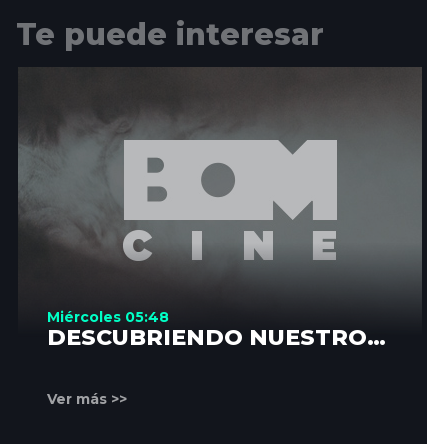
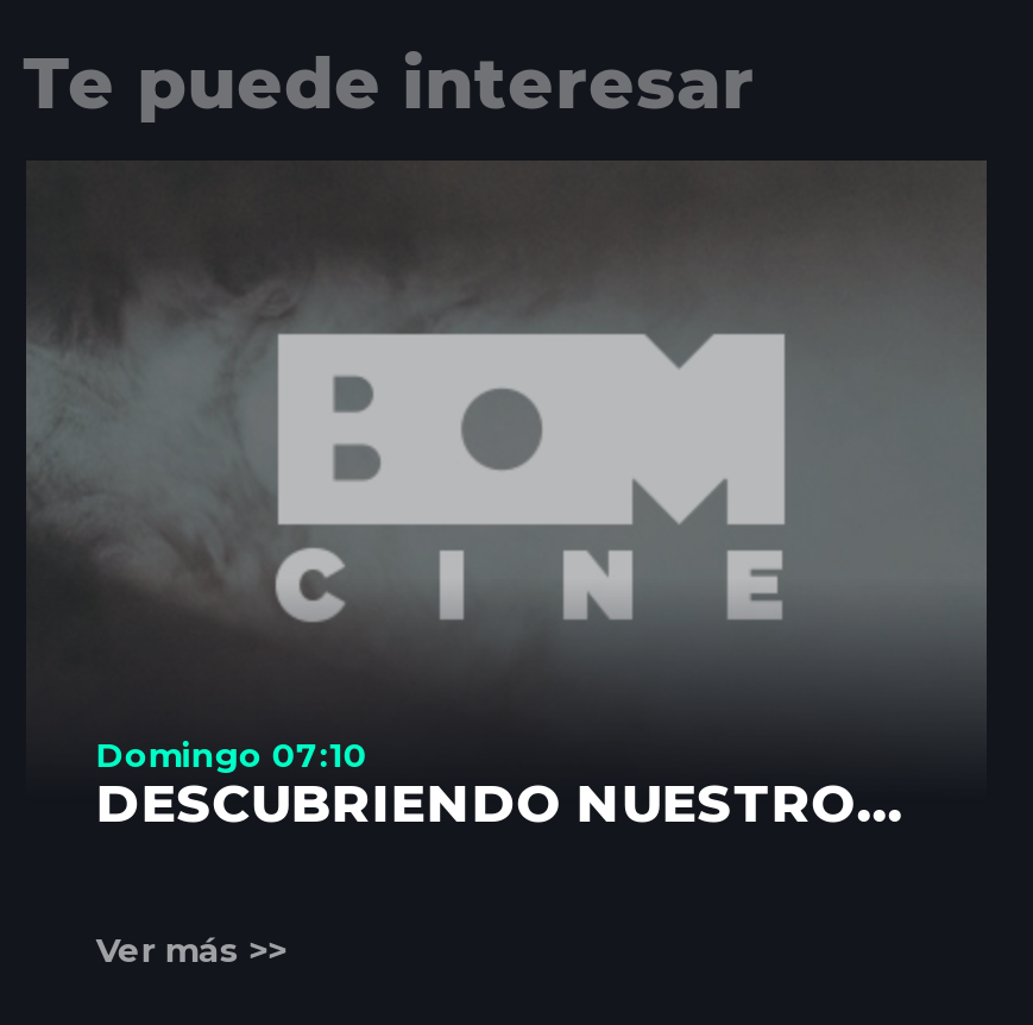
- Miércoles 05:48
+ Domingo 07:10
